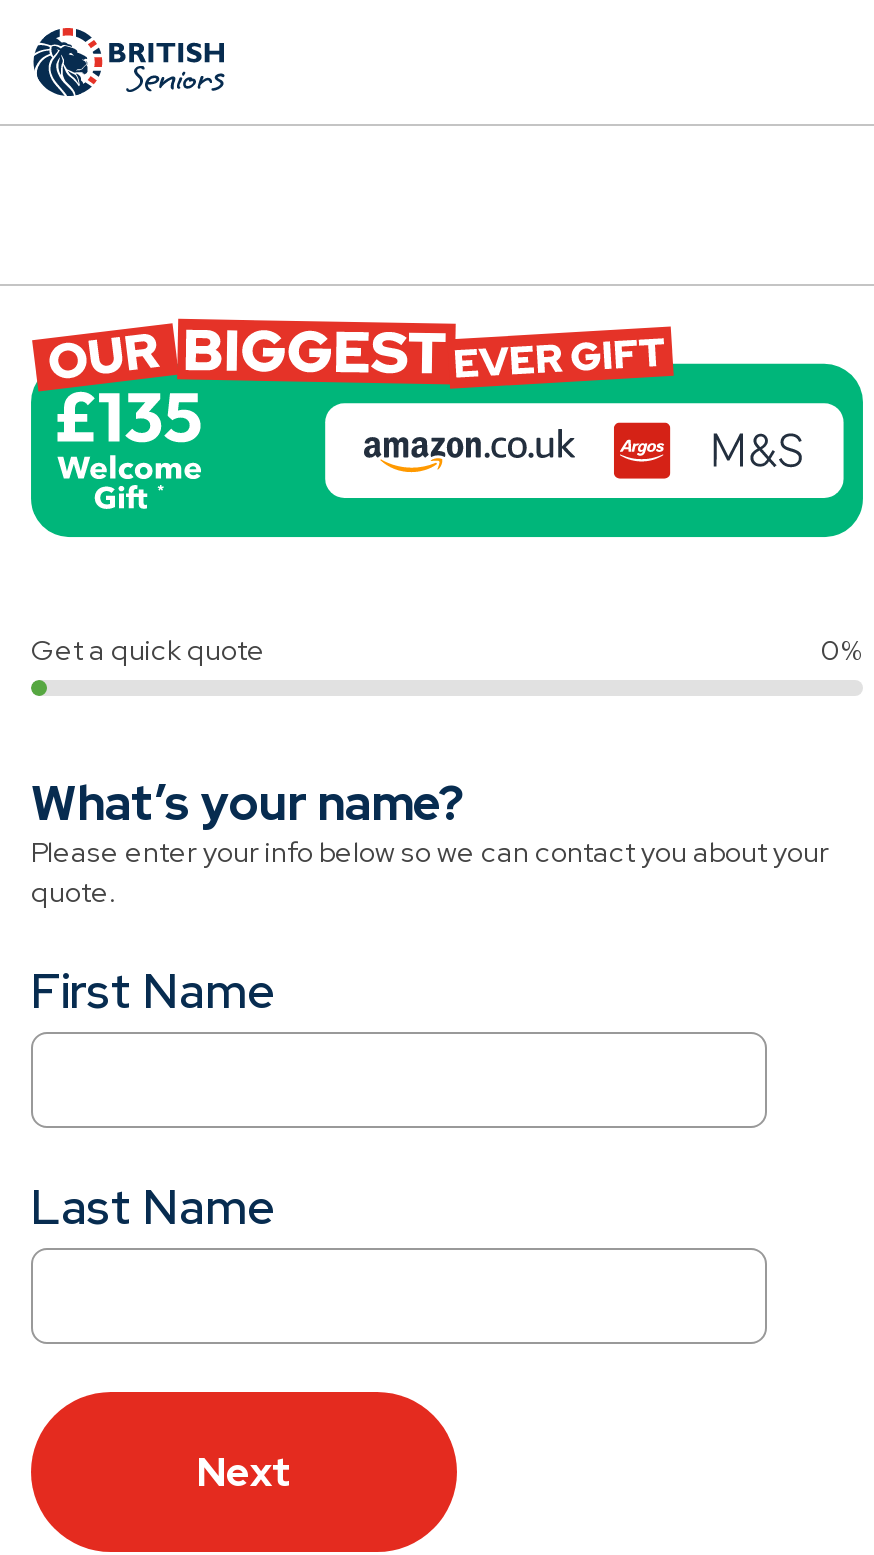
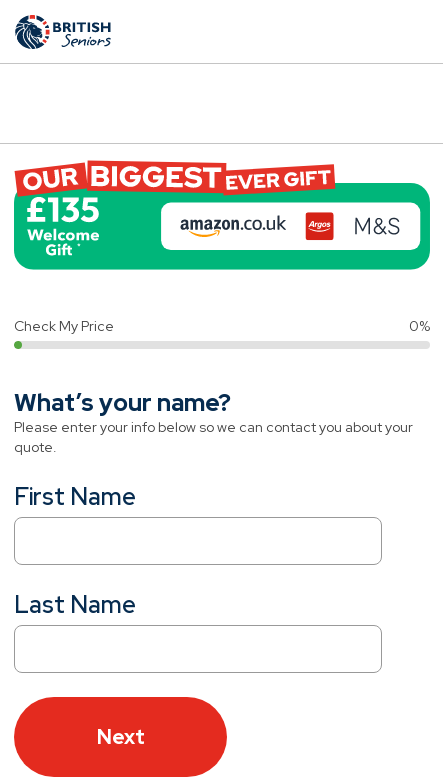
- Get a quick quote
+ Check My Price
